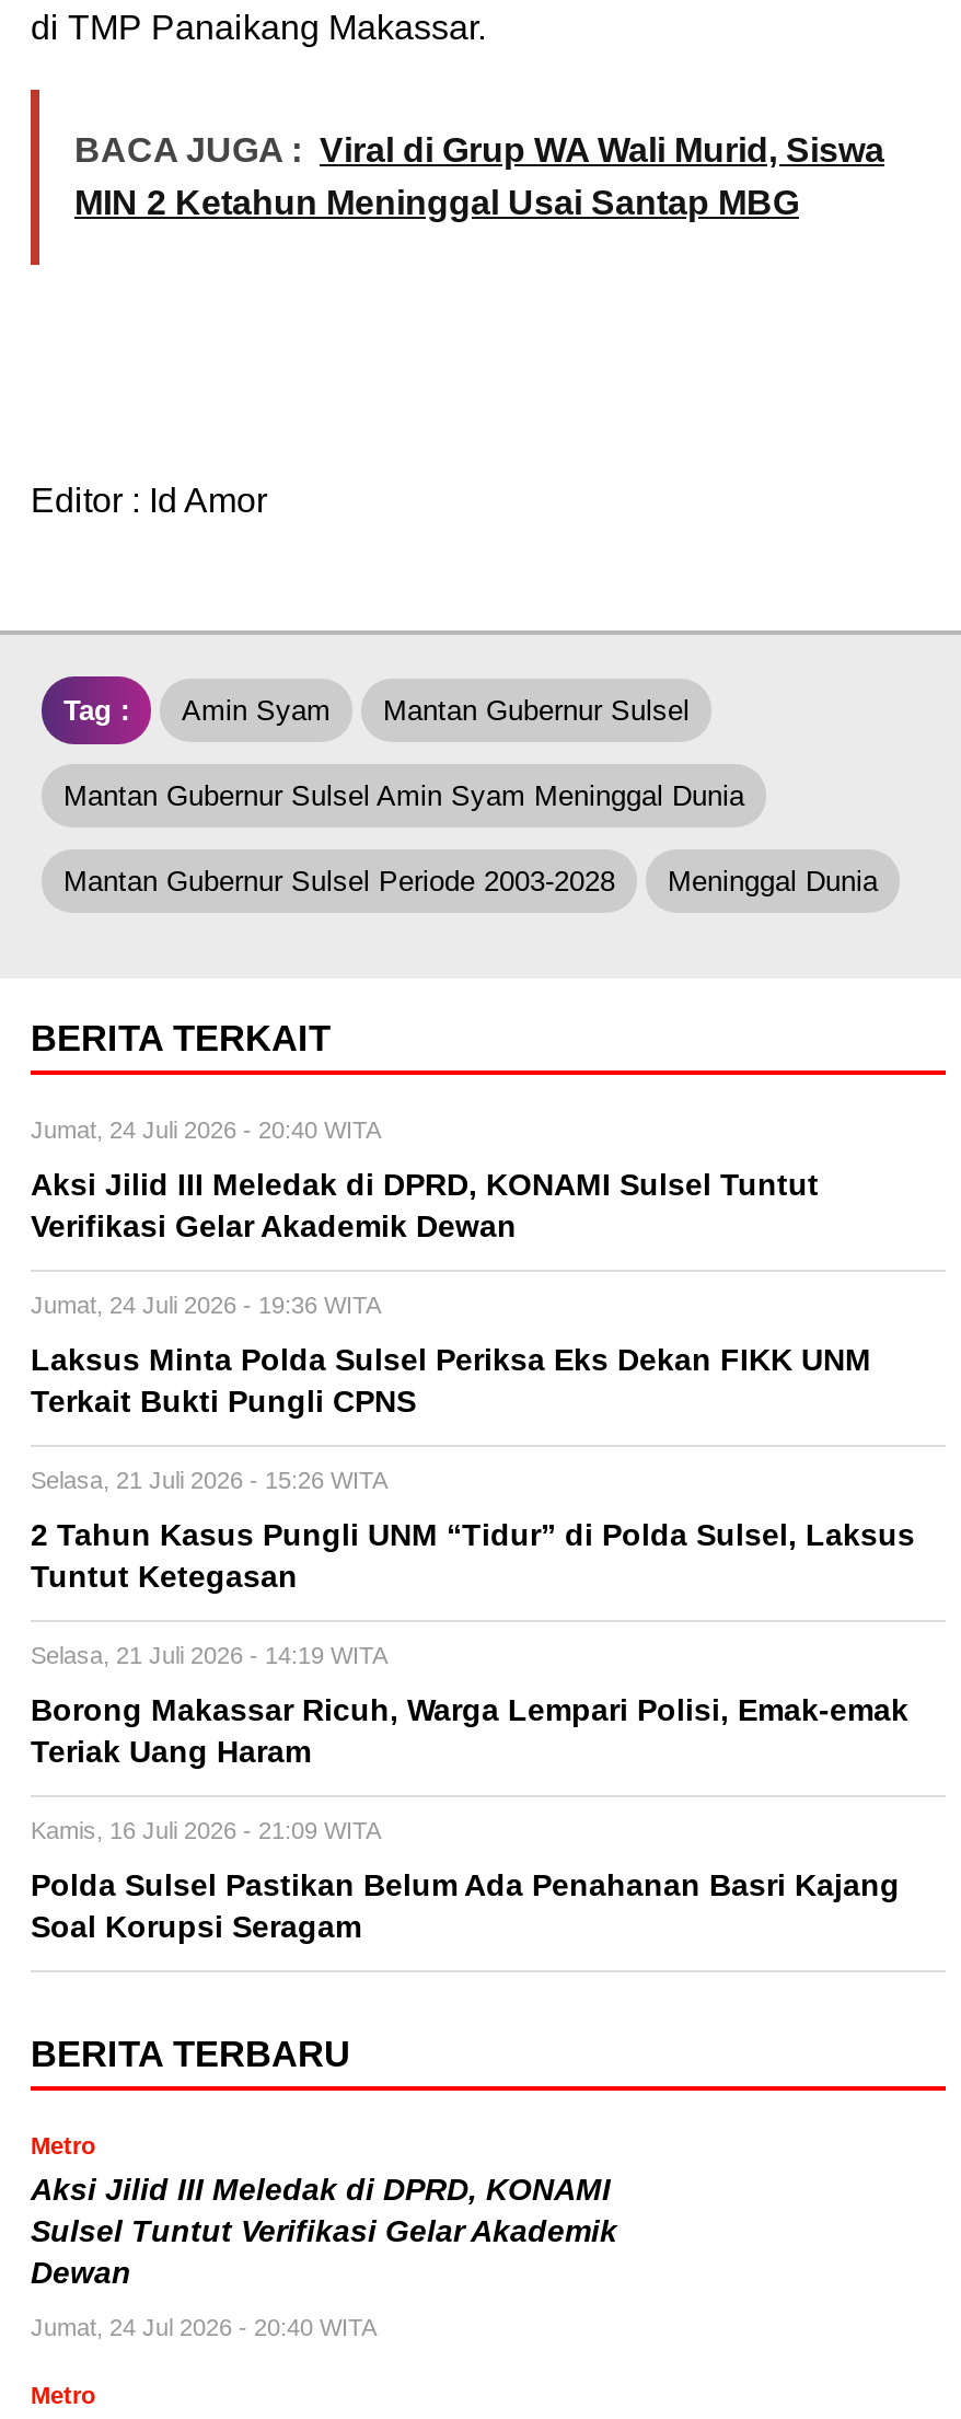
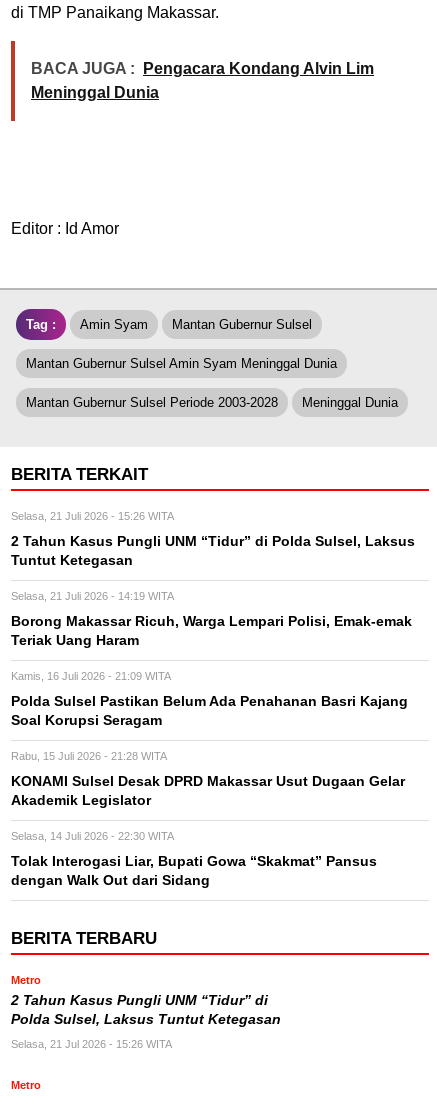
- BACA JUGA : Viral di Grup WA Wali Murid, Siswa
- MIN 2 Ketahun Meninggal Usai Santap MBG
+ BACA JUGA : Pengacara Kondang Alvin Lim
+ Meninggal Dunia

- Jumat, 24 Juli 2026 - 20:40 WITA
- Aksi Jilid III Meledak di DPRD, KONAMI Sulsel Tuntut
- Verifikasi Gelar Akademik Dewan
- Jumat, 24 Juli 2026 - 19:36 WITA
- Laksus Minta Polda Sulsel Periksa Eks Dekan FIKK UNM
- Terkait Bukti Pungli CPNS

moved up: Selasa, 21 Juli 2026 - 15:26 WITA | 2 Tahun Kasus Pungli UNM “Tidur” di Polda Sulsel, Laksus | Tuntut Ketegasan | ... | Polda Sulsel Pastikan Belum Ada Penahanan Basri Kajang | Soal Korupsi Seragam

+ Rabu, 15 Juli 2026 - 21:28 WITA
+ KONAMI Sulsel Desak DPRD Makassar Usut Dugaan Gelar
+ Akademik Legislator
+ Selasa, 14 Juli 2026 - 22:30 WITA
+ Tolak Interogasi Liar, Bupati Gowa “Skakmat” Pansus
+ dengan Walk Out dari Sidang

- Aksi Jilid III Meledak di DPRD, KONAMI
- Sulsel Tuntut Verifikasi Gelar Akademik
- Dewan
+ 2 Tahun Kasus Pungli UNM “Tidur” di
+ Polda Sulsel, Laksus Tuntut Ketegasan

- Jumat, 24 Jul 2026 - 20:40 WITA
+ Selasa, 21 Jul 2026 - 15:26 WITA
